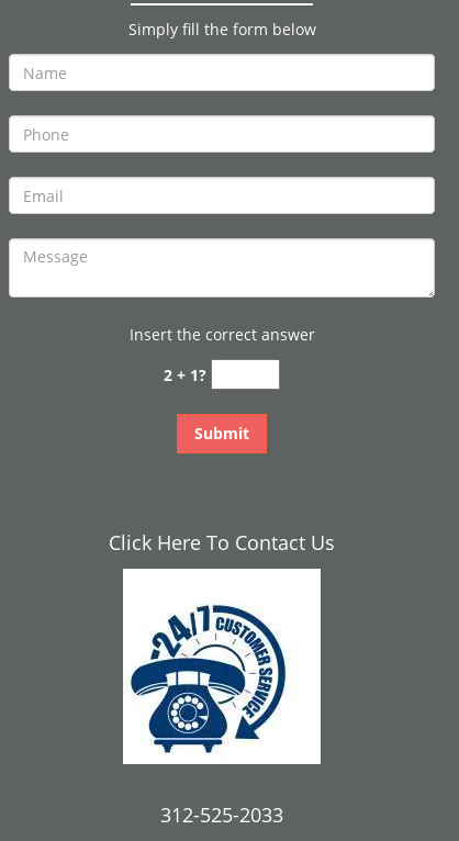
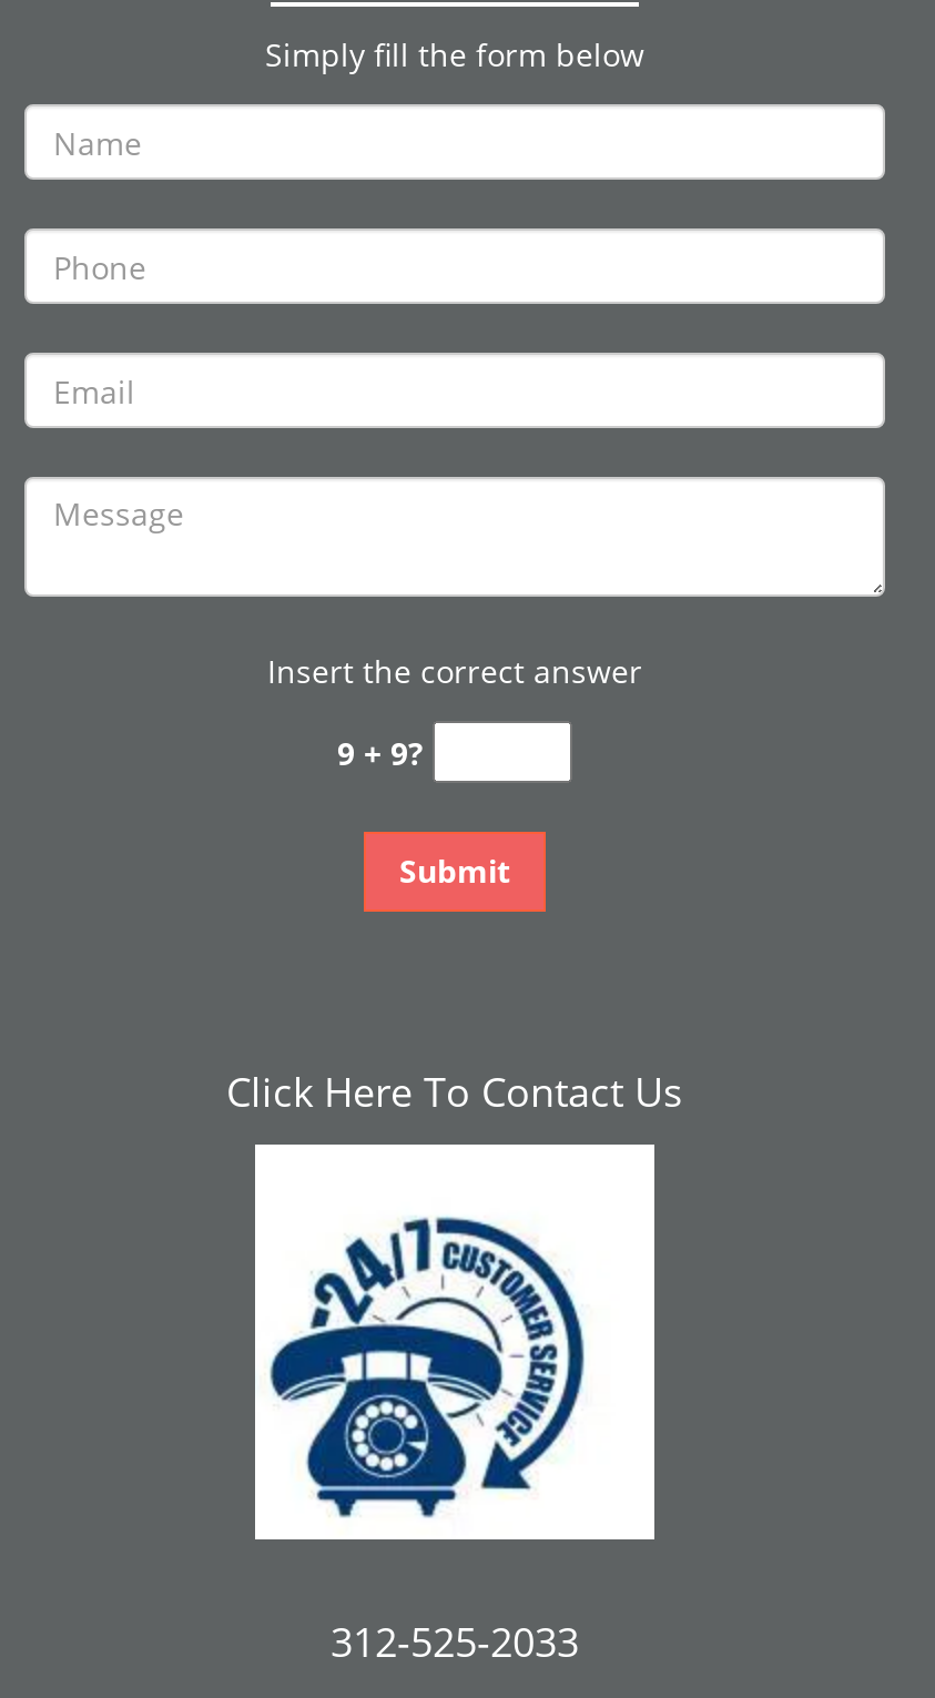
- 2 + 1?
+ 9 + 9?
